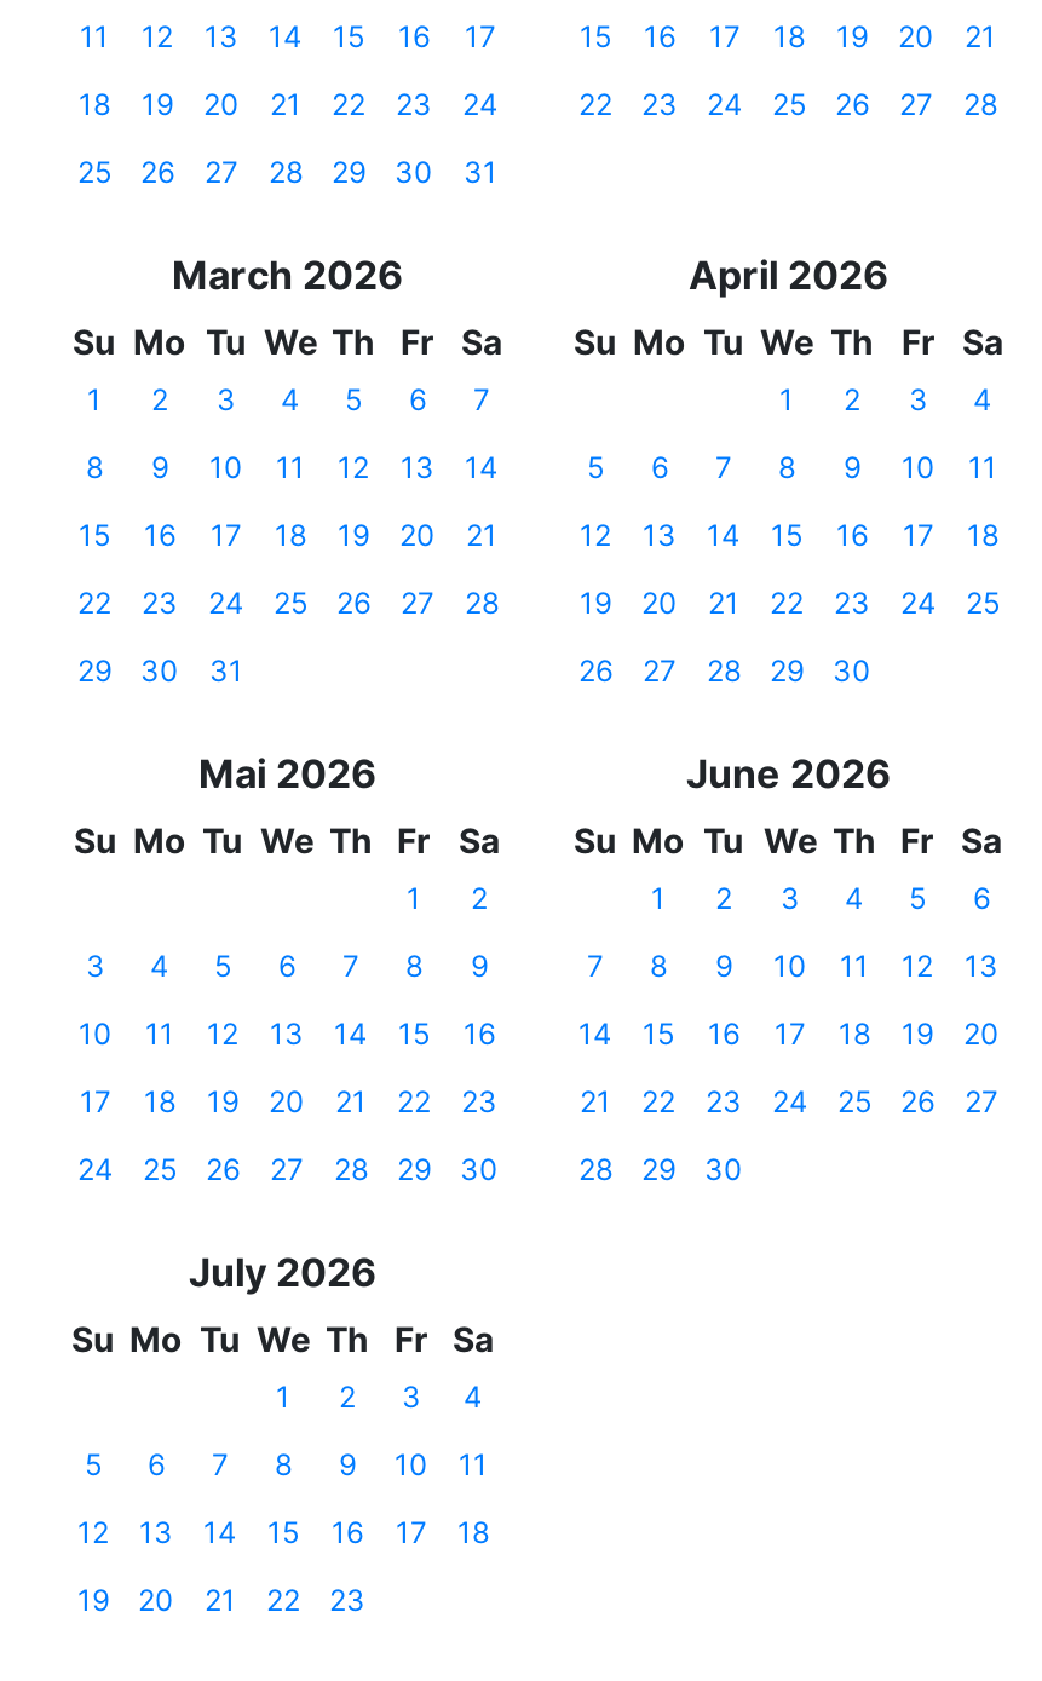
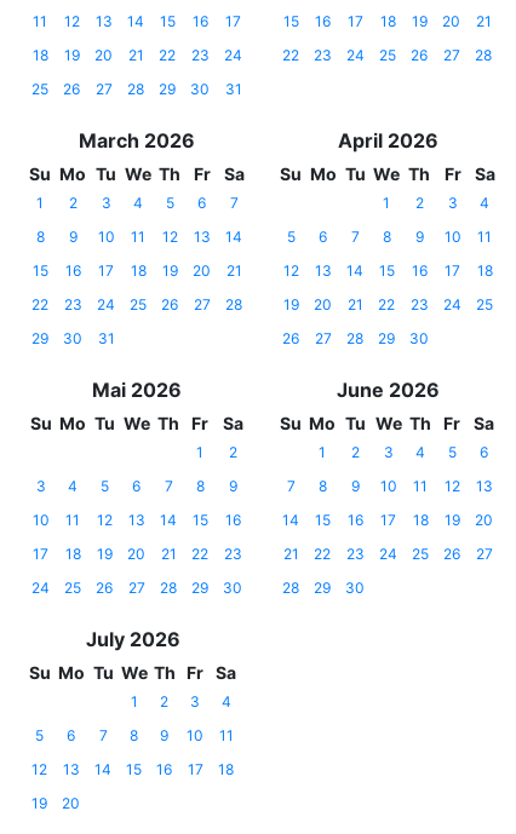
- 21
- 22
- 23
